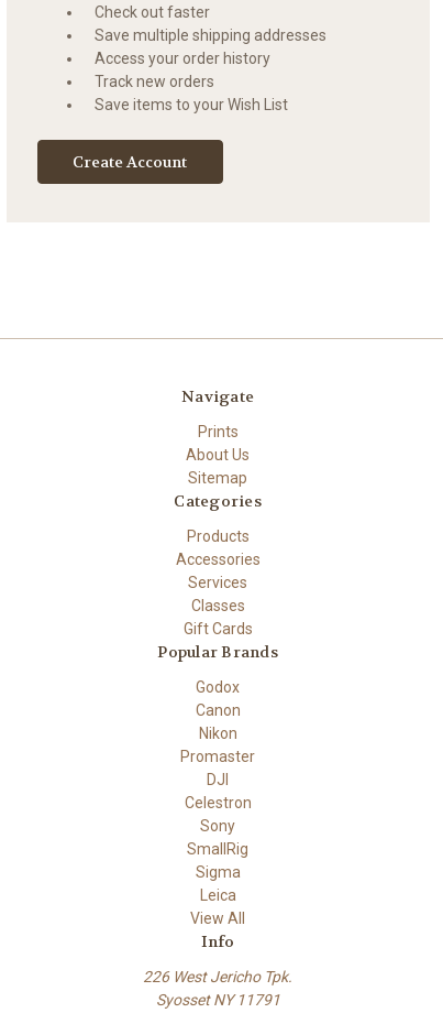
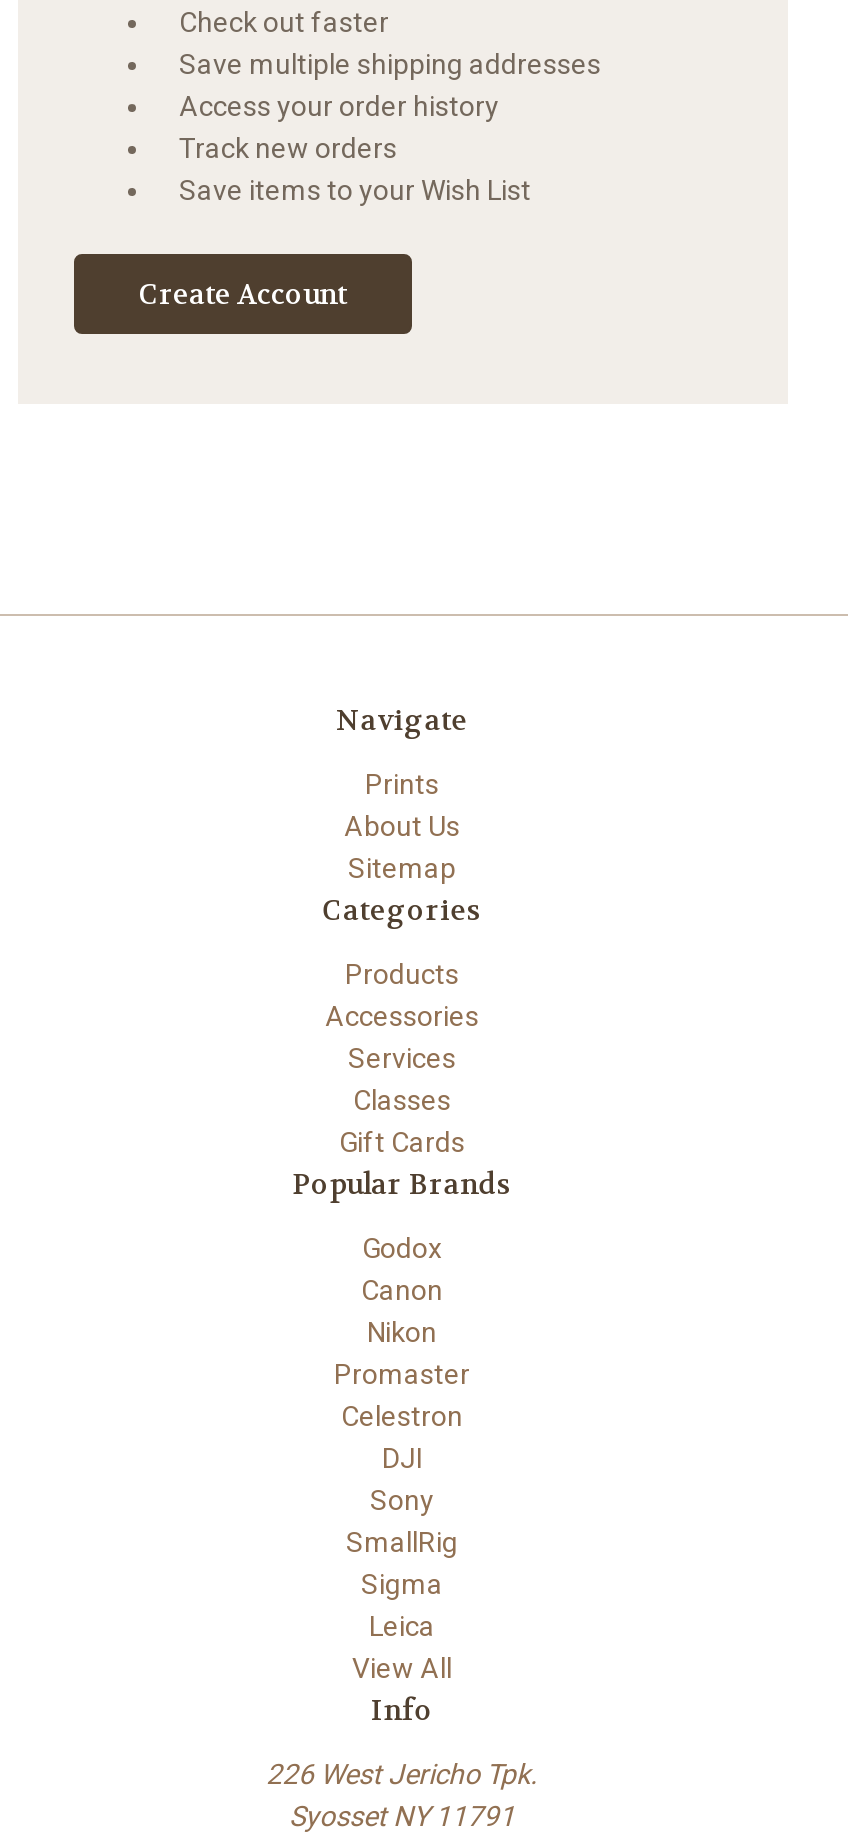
moved down: DJI

moved up: Celestron
